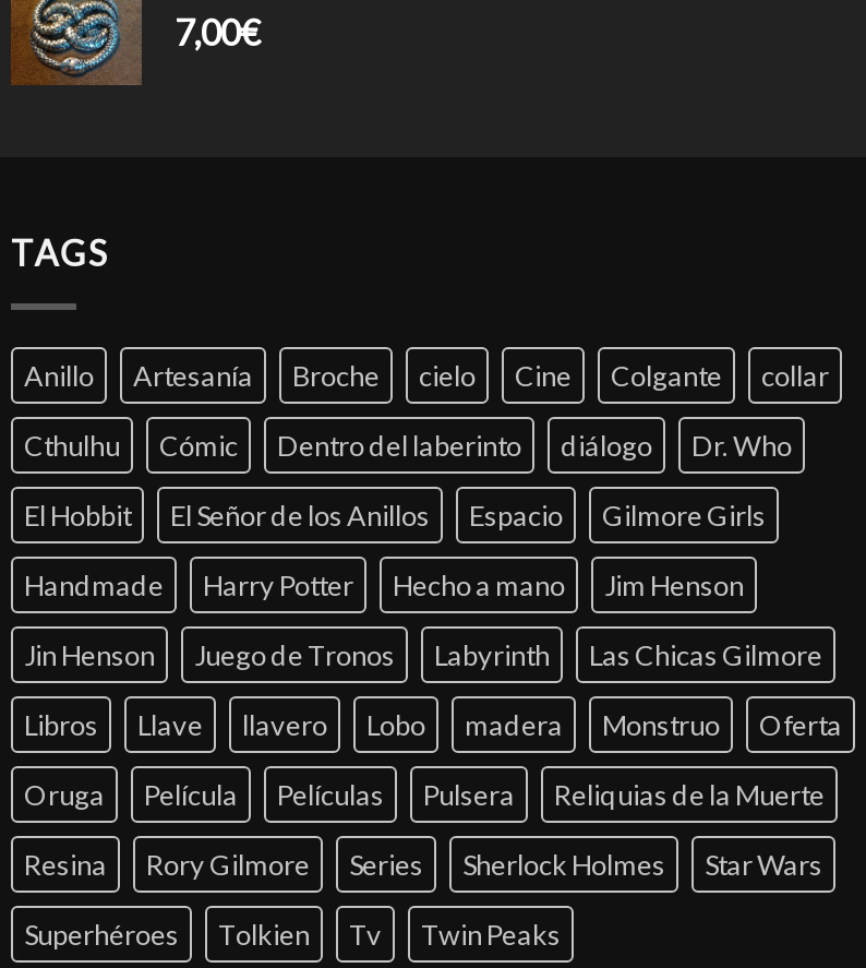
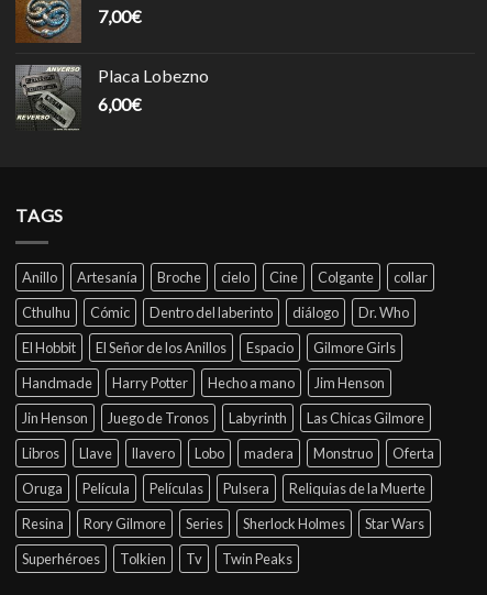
+ [image]
+ Placa Lobezno
+ 6,00€
